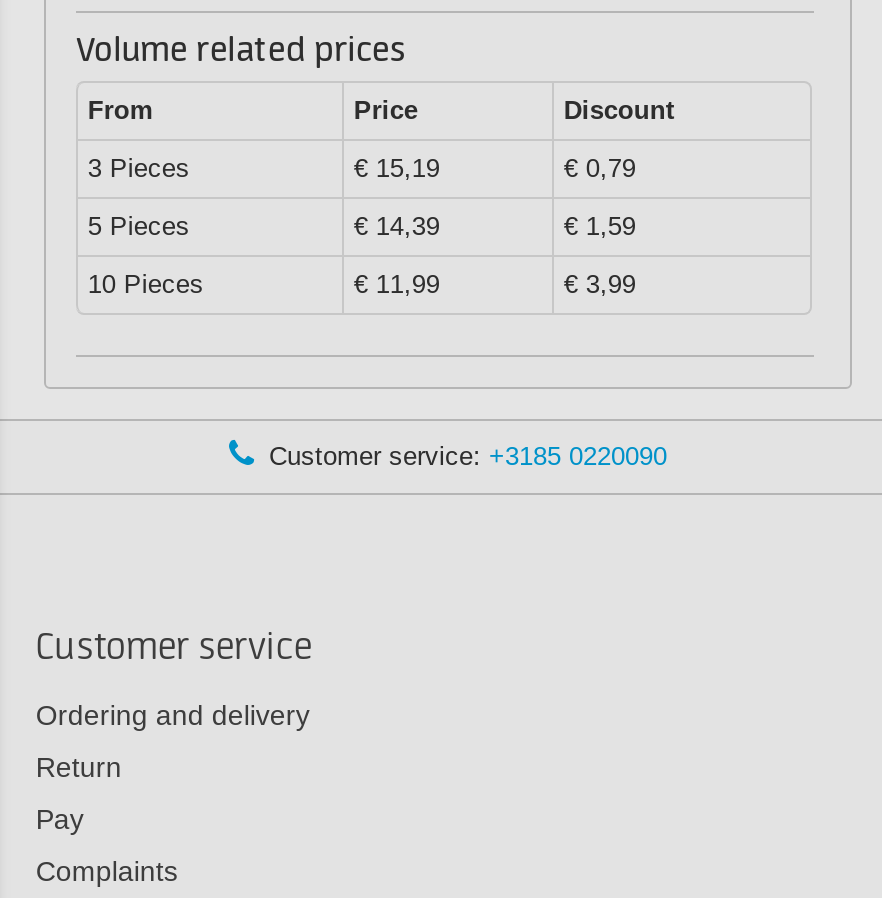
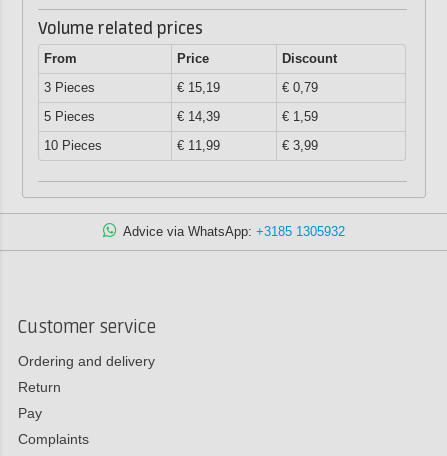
- Customer service: +3185 0220090
+ Advice via WhatsApp: +3185 1305932
